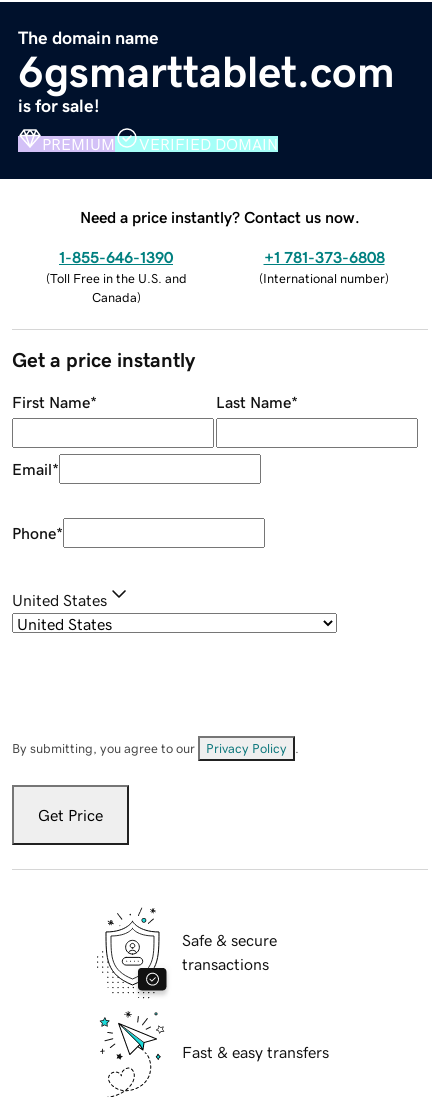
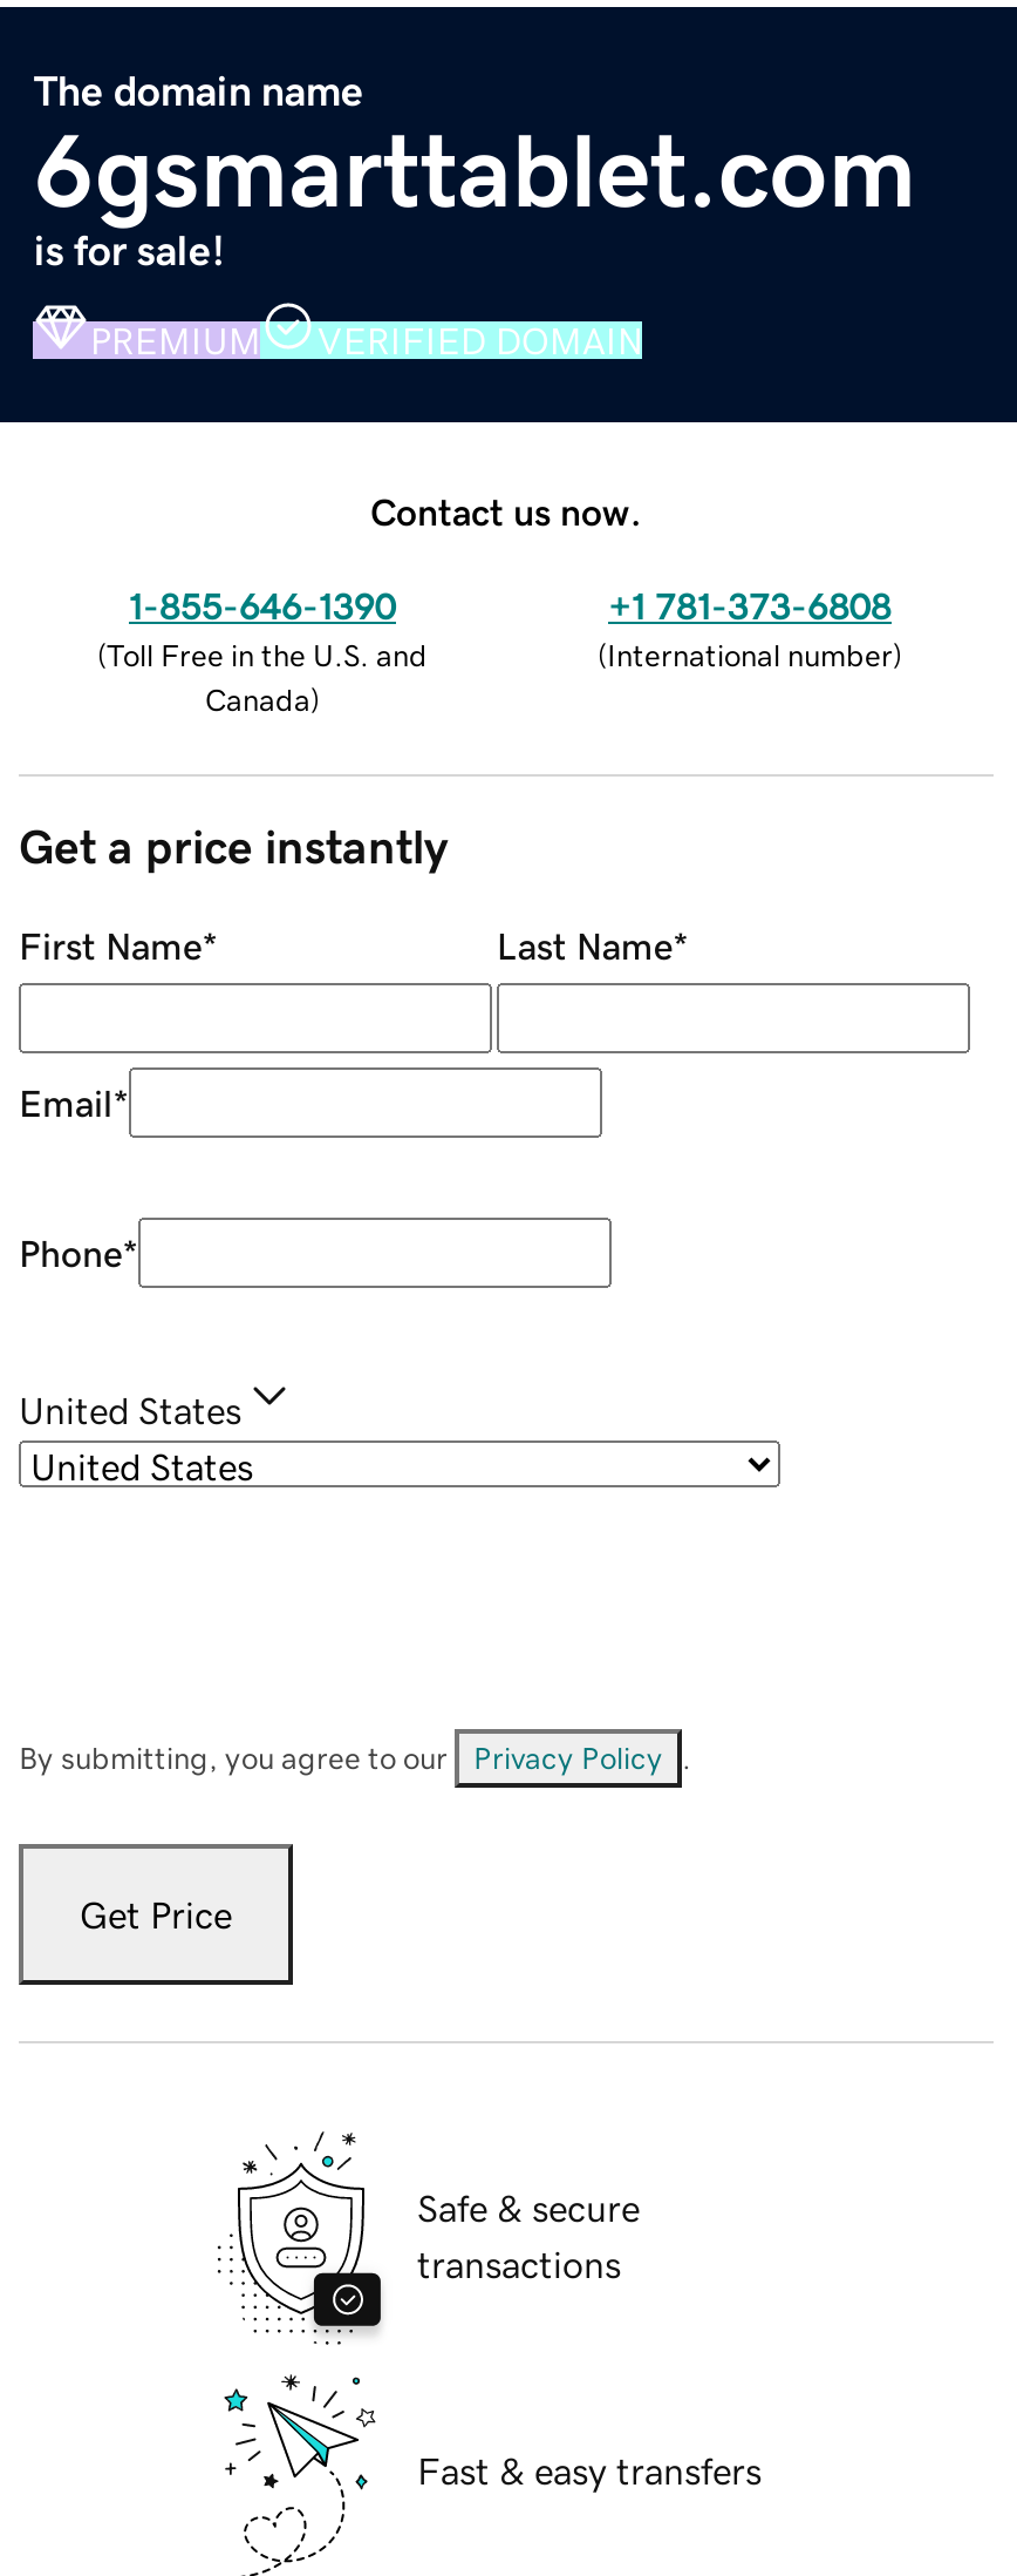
- Need a price instantly? Contact us now.
+ Contact us now.
